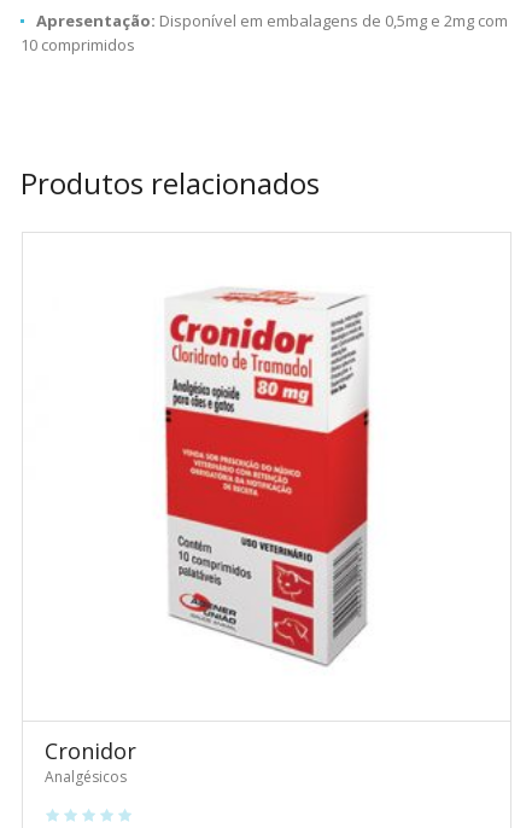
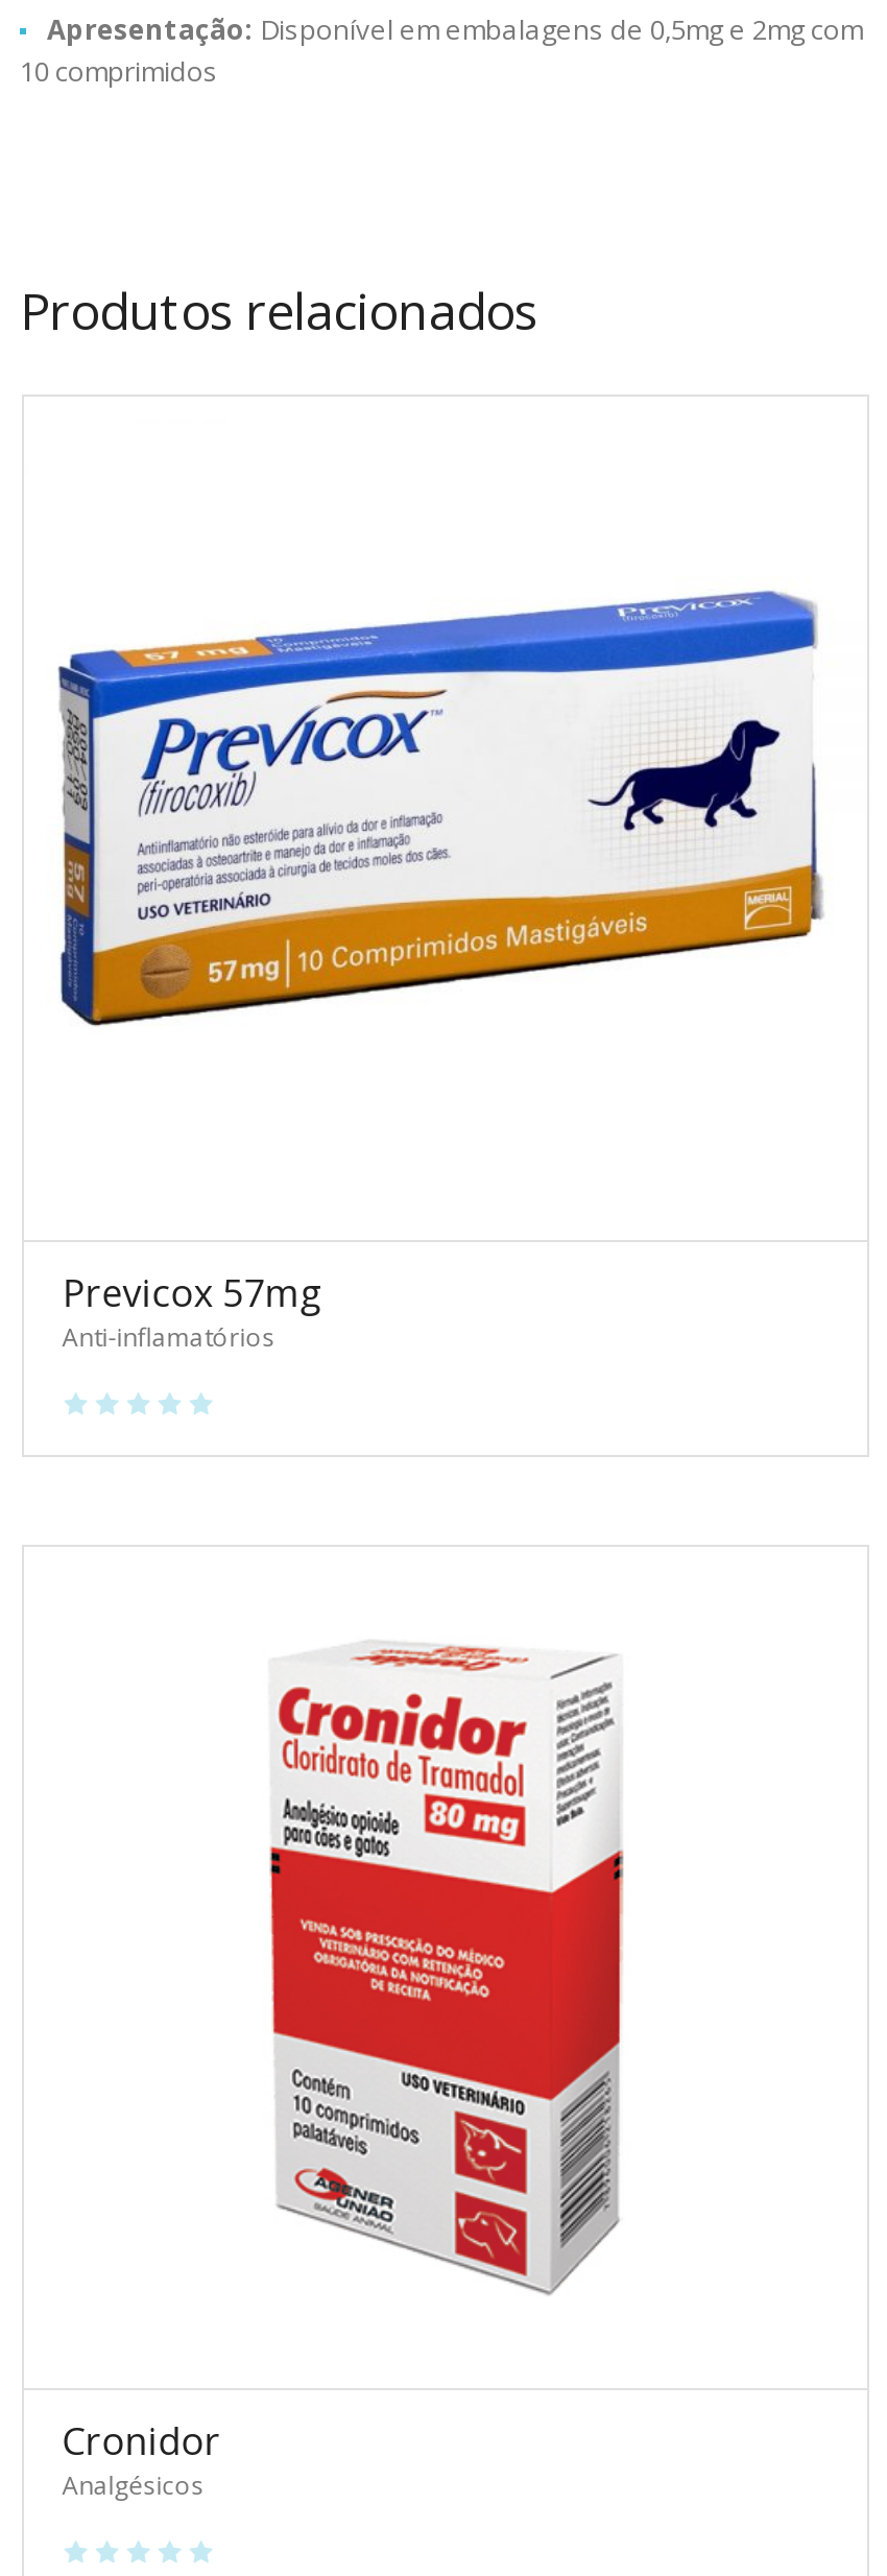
+ [image]

+ Previcox 57mg
+ Anti-inflamatórios
